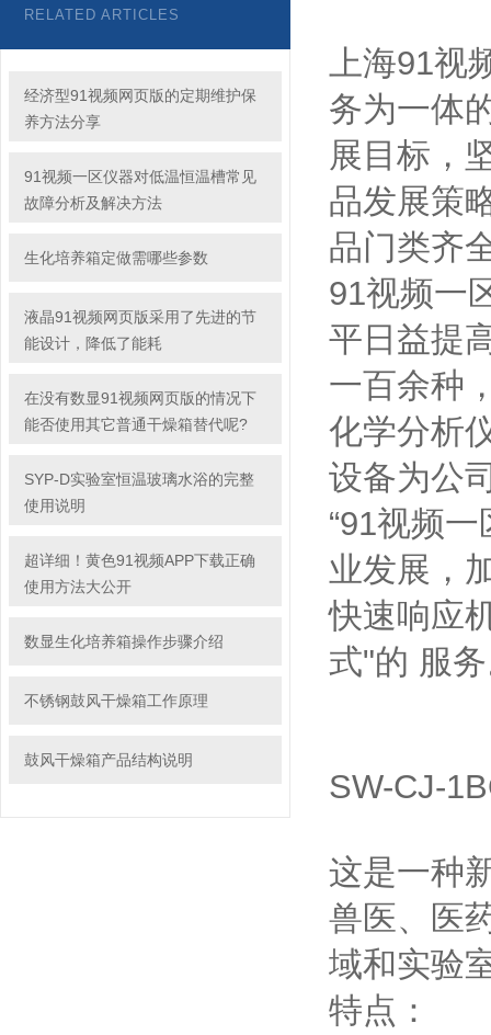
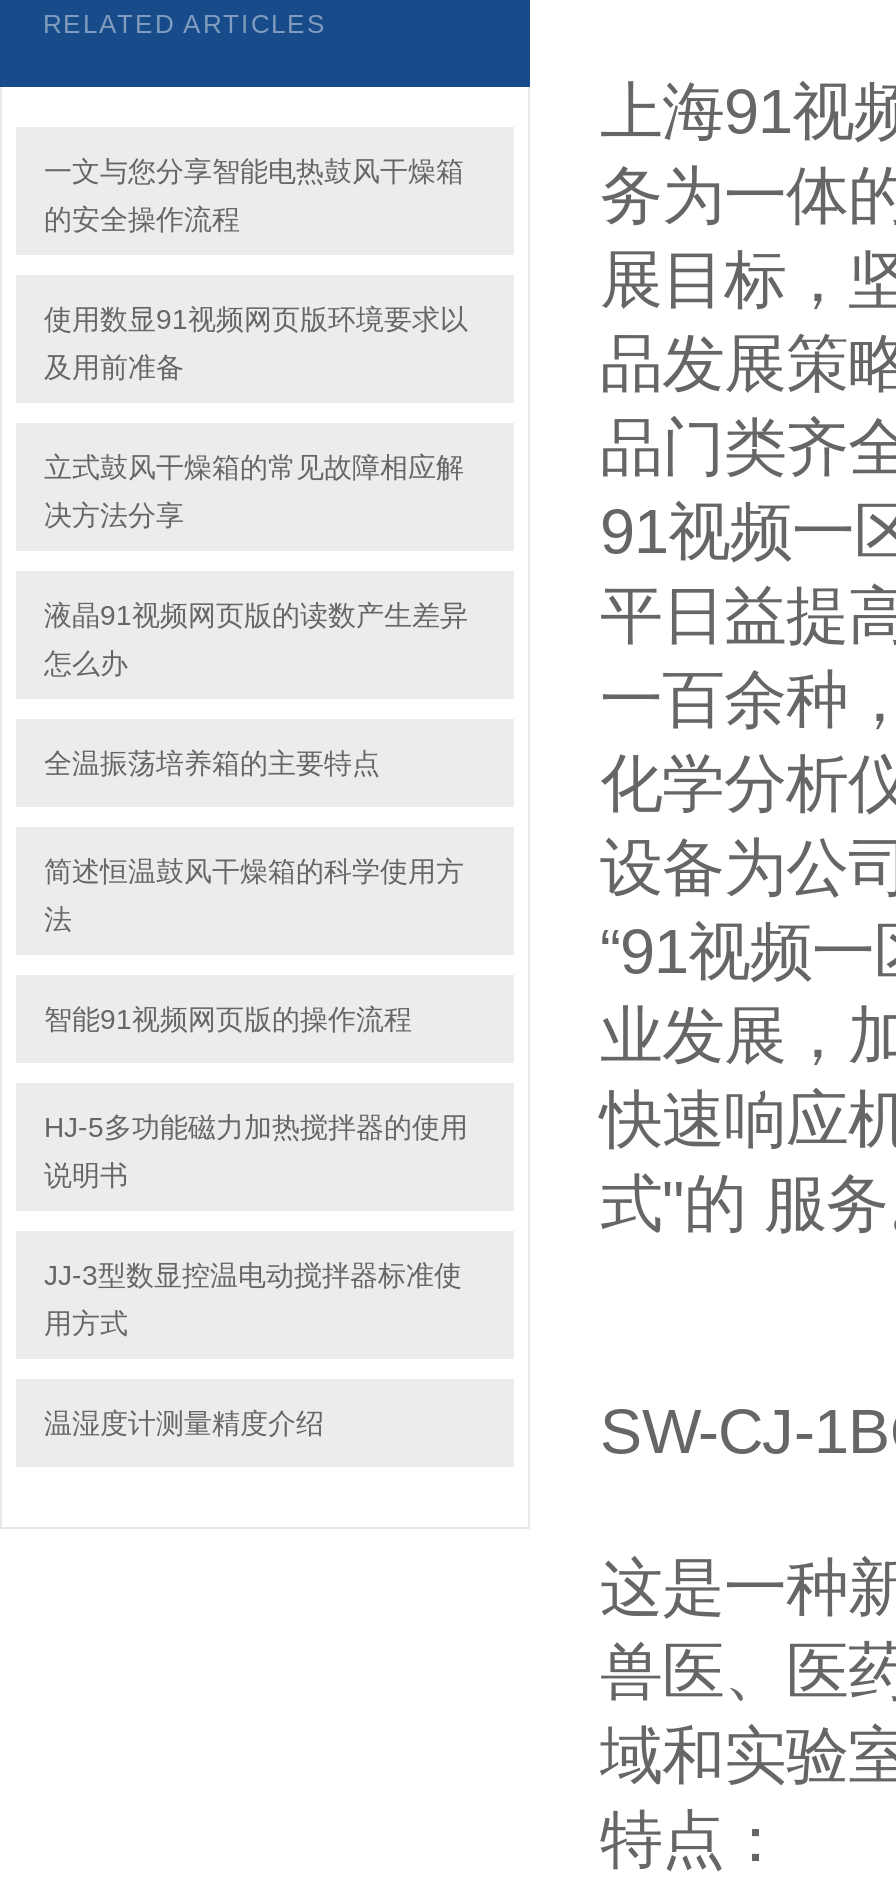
- 经济型91视频网页版的定期维护保
- 养方法分享
- 91视频一区仪器对低温恒温槽常见
- 故障分析及解决方法
- 生化培养箱定做需哪些参数
- 液晶91视频网页版采用了先进的节
- 能设计，降低了能耗
- 在没有数显91视频网页版的情况下
- 能否使用其它普通干燥箱替代呢?
- SYP-D实验室恒温玻璃水浴的完整
- 使用说明
- 超详细！黄色91视频APP下载正确
- 使用方法大公开
- 数显生化培养箱操作步骤介绍
- 不锈钢鼓风干燥箱工作原理
- 鼓风干燥箱产品结构说明
+ 一文与您分享智能电热鼓风干燥箱
+ 的安全操作流程
+ 使用数显91视频网页版环境要求以
+ 及用前准备
+ 立式鼓风干燥箱的常见故障相应解
+ 决方法分享
+ 液晶91视频网页版的读数产生差异
+ 怎么办
+ 全温振荡培养箱的主要特点
+ 简述恒温鼓风干燥箱的科学使用方
+ 法
+ 智能91视频网页版的操作流程
+ HJ-5多功能磁力加热搅拌器的使用
+ 说明书
+ JJ-3型数显控温电动搅拌器标准使
+ 用方式
+ 温湿度计测量精度介绍
